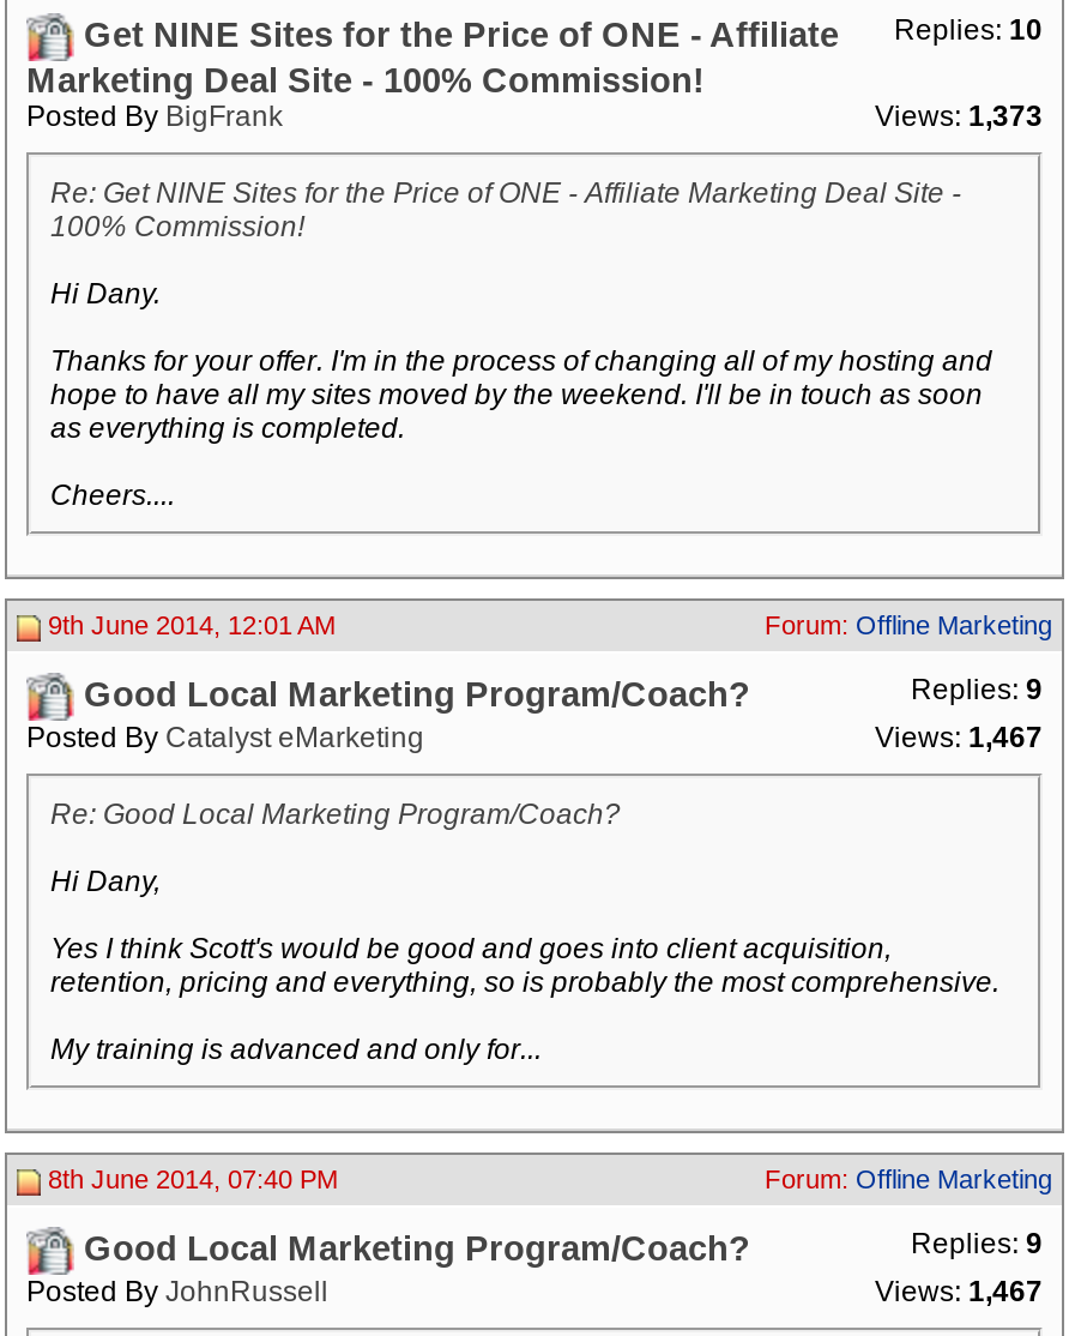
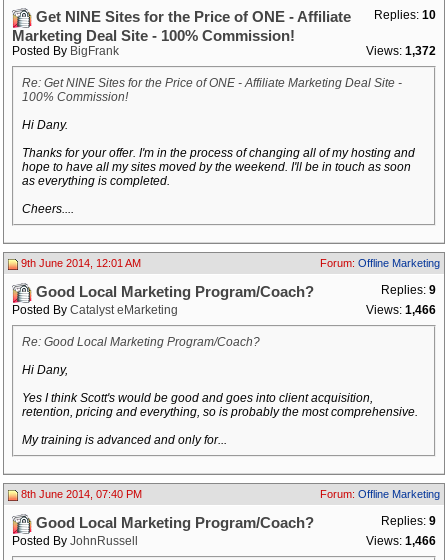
- Views: 1,373
+ Views: 1,372

- Views: 1,467
+ Views: 1,466

- Views: 1,467
+ Views: 1,466
